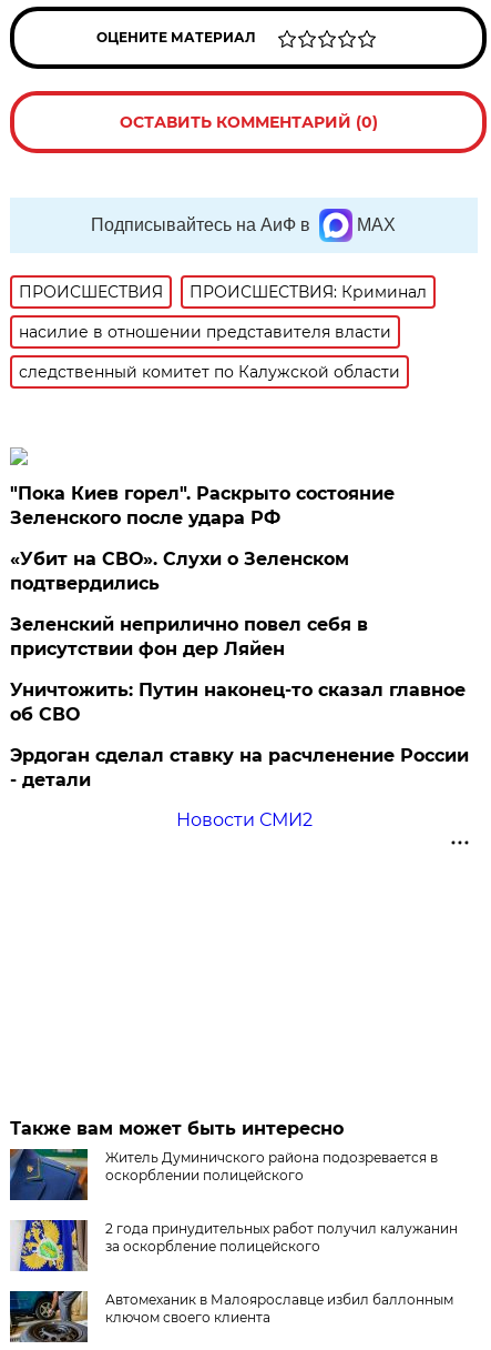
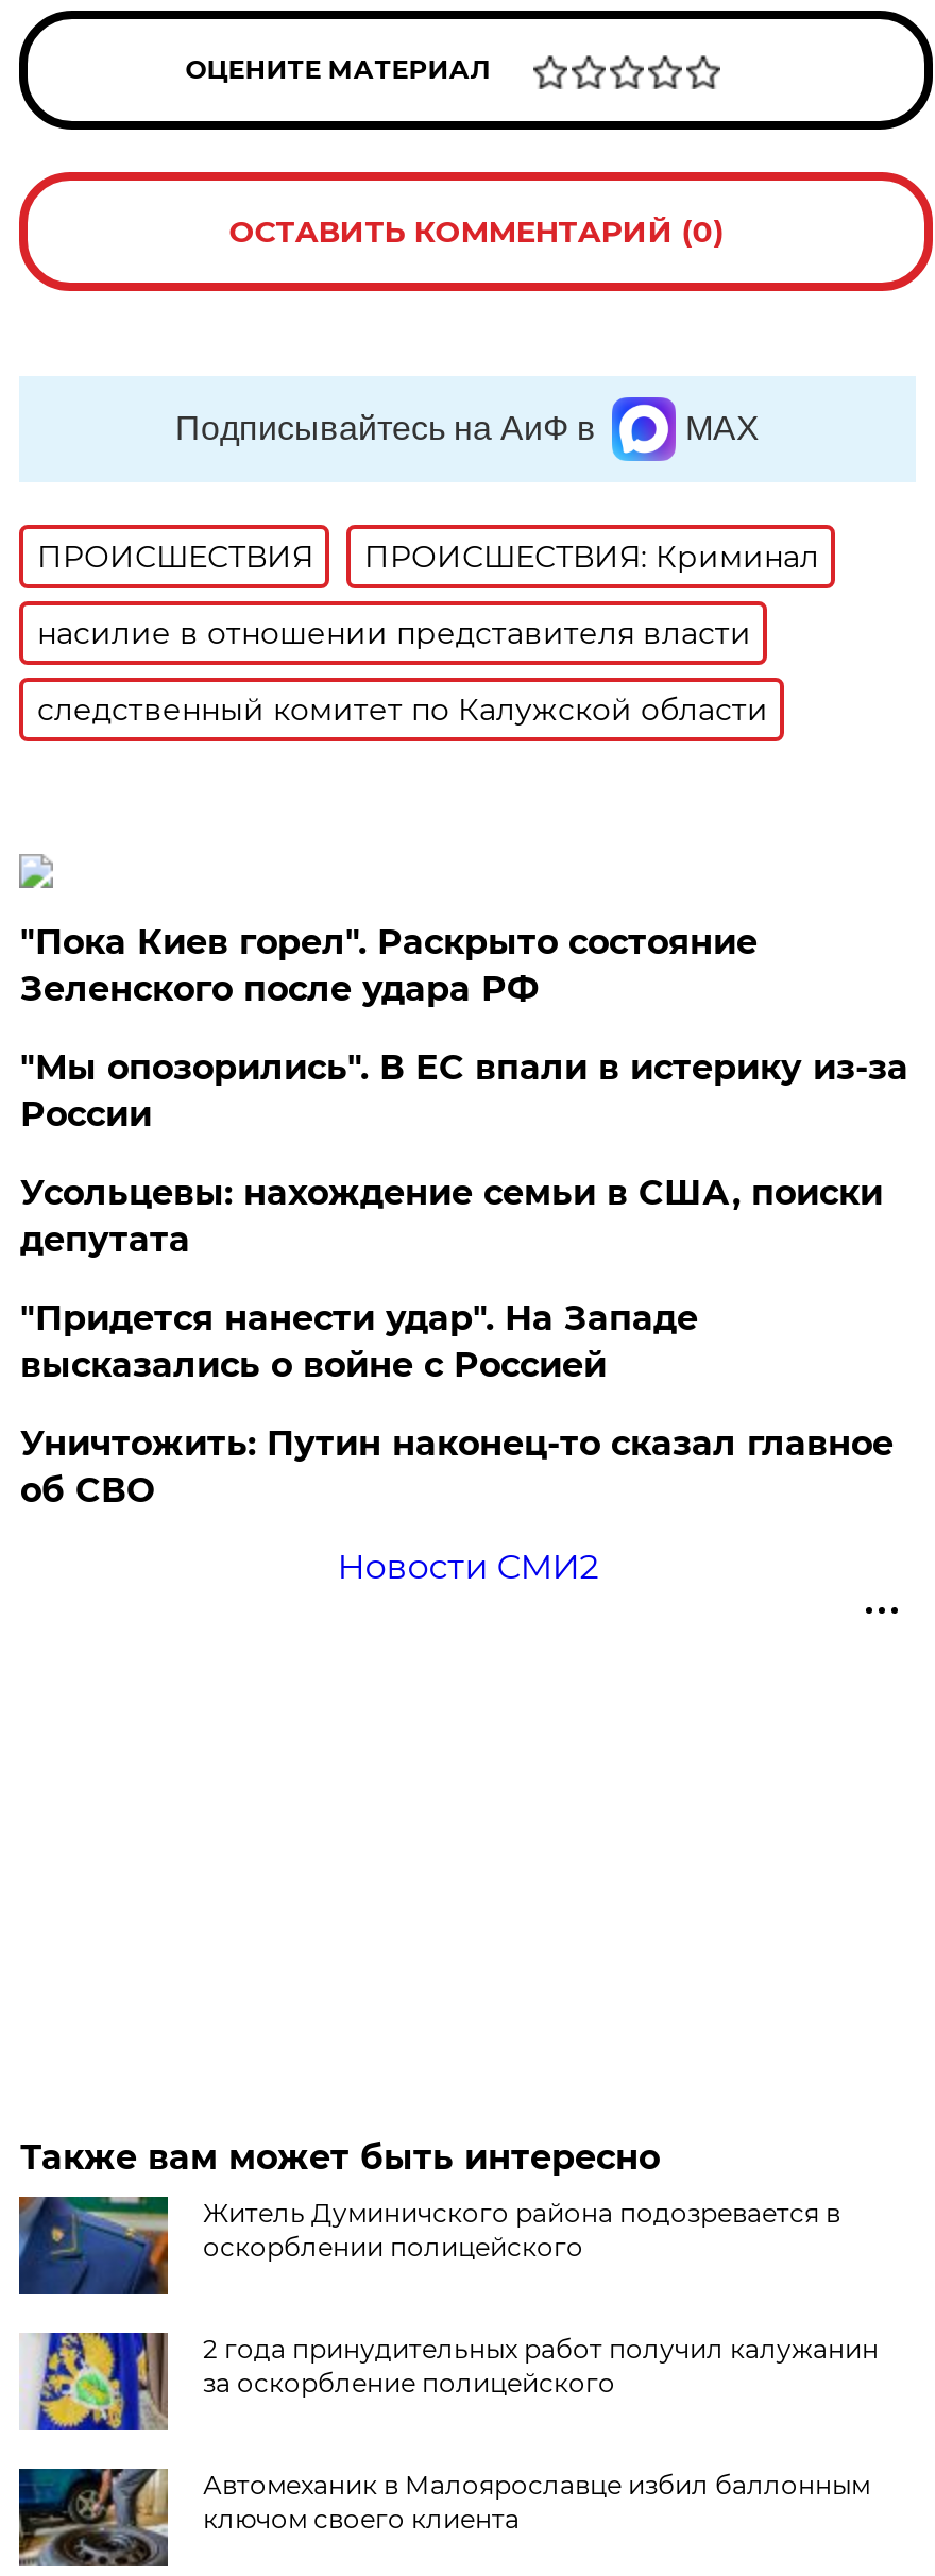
- «Убит на СВО». Слухи о Зеленском
- подтвердились
- Зеленский неприлично повел cебя в
- присутствии фон дер Ляйен
+ "Мы опозорились". В ЕС впали в истерику из-за
+ России
+ Усольцевы: нахождение семьи в США, поиски
+ депутата
+ "Придется нанести удар". На Западе
+ высказались о войне с Россией

moved down: Уничтожить: Путин наконец-то сказал главное | об СВО

- Эрдоган сделал ставку на расчленение России
- - детали
